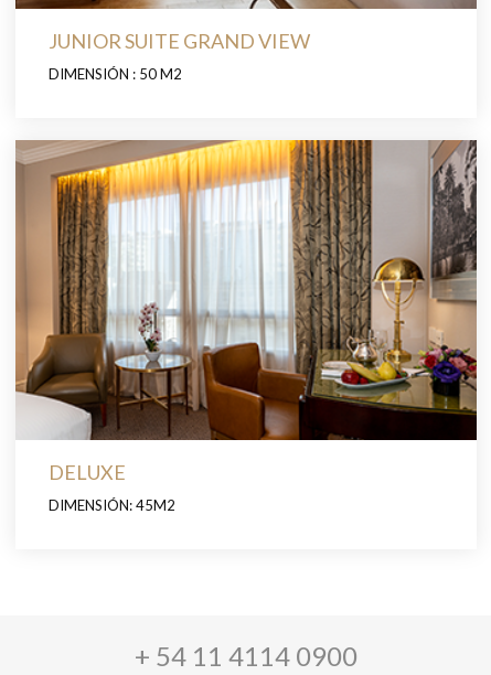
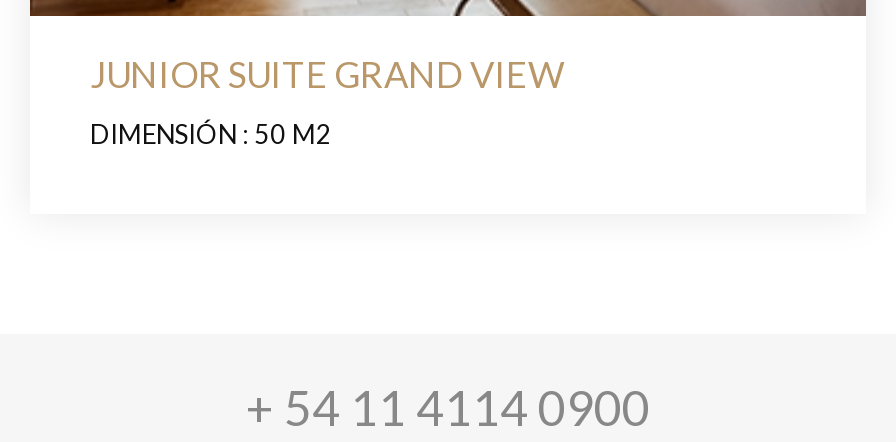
- [image]
- DELUXE
- DIMENSIÓN: 45M2
